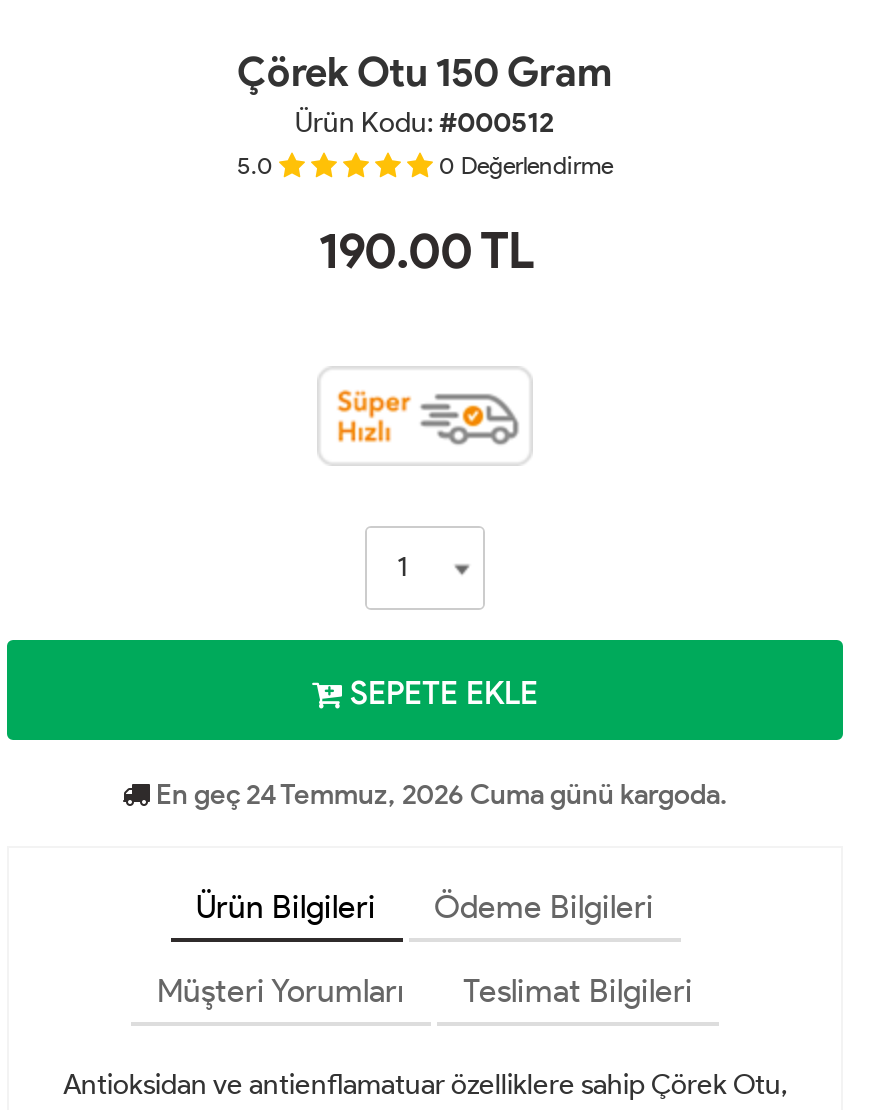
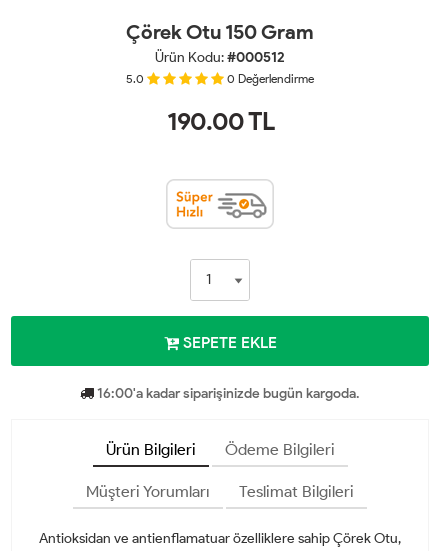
- En geç 24 Temmuz, 2026 Cuma günü kargoda.
+ 16:00'a kadar siparişinizde bugün kargoda.
